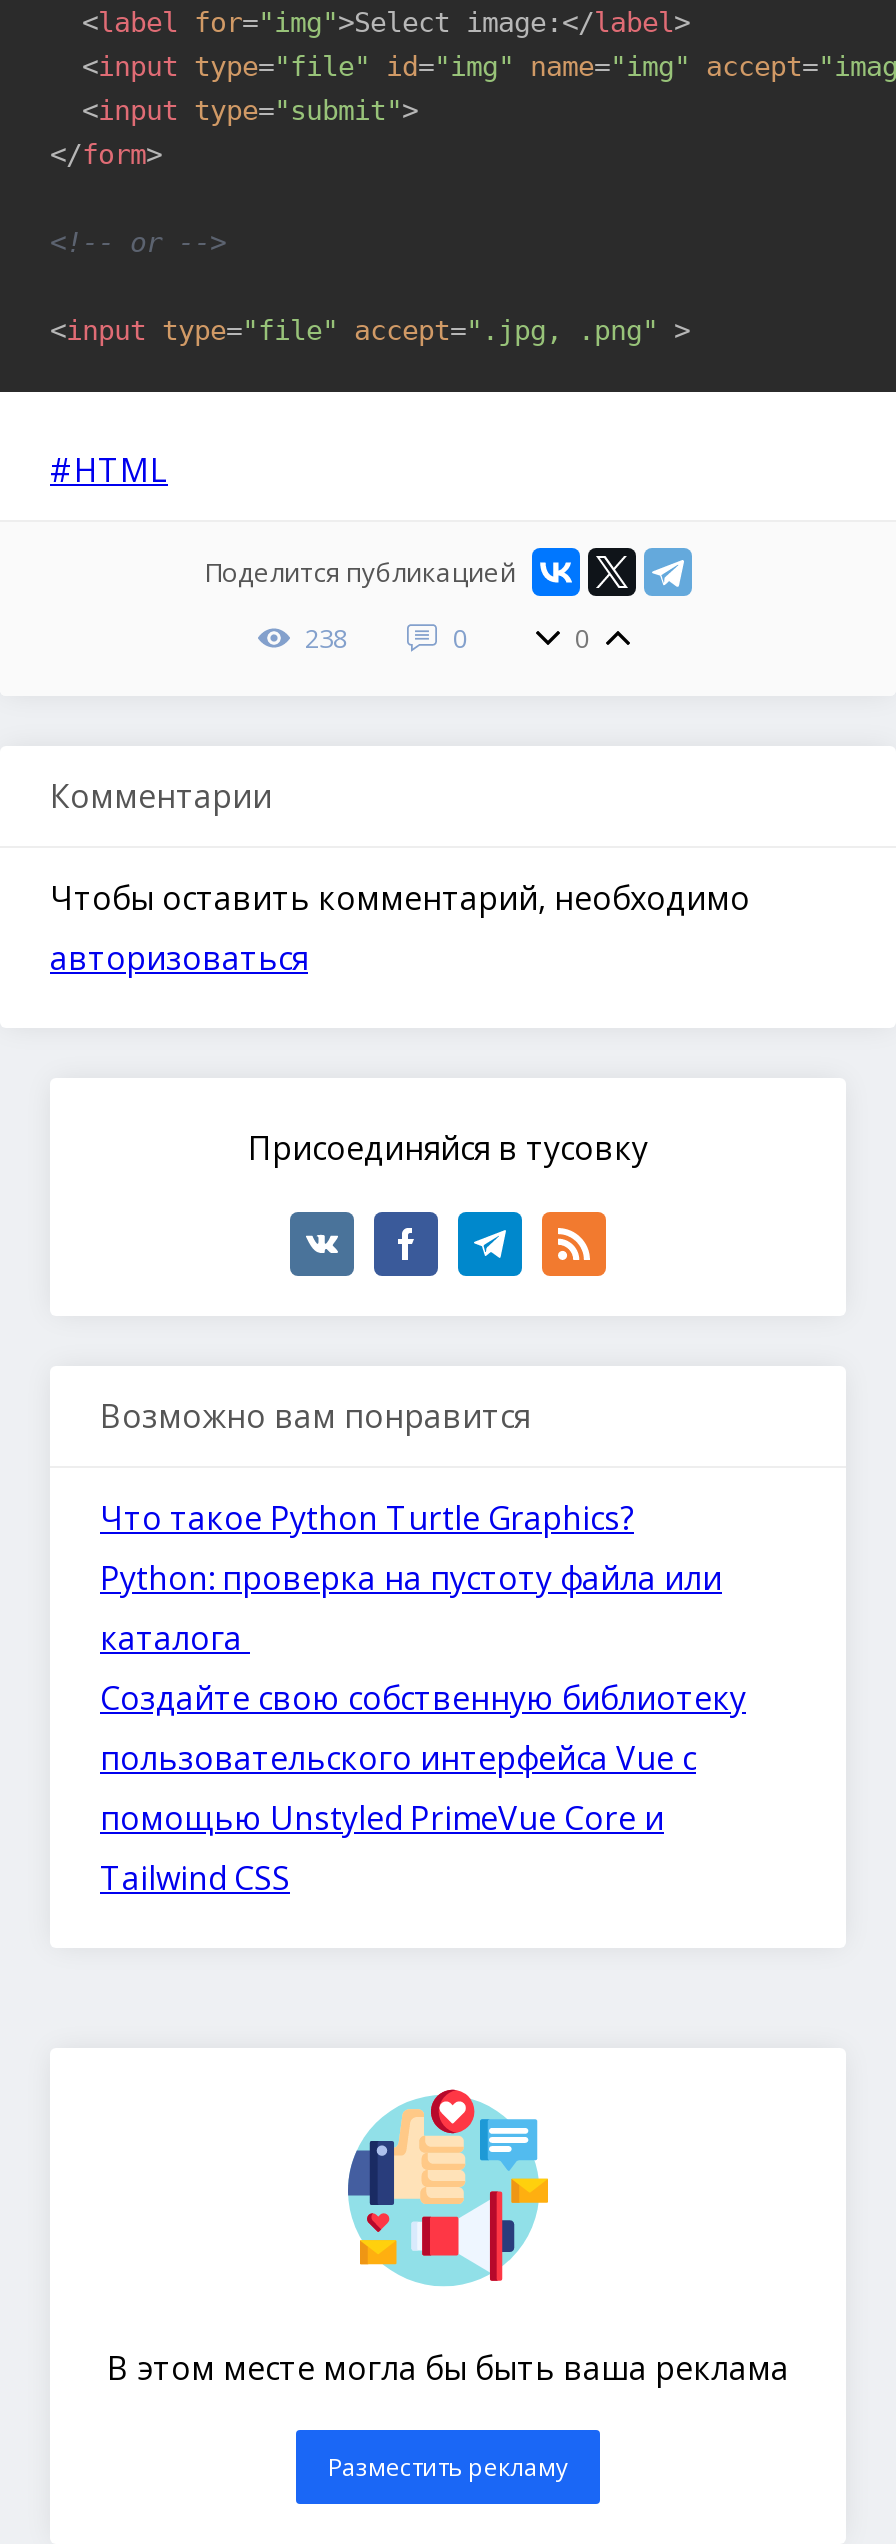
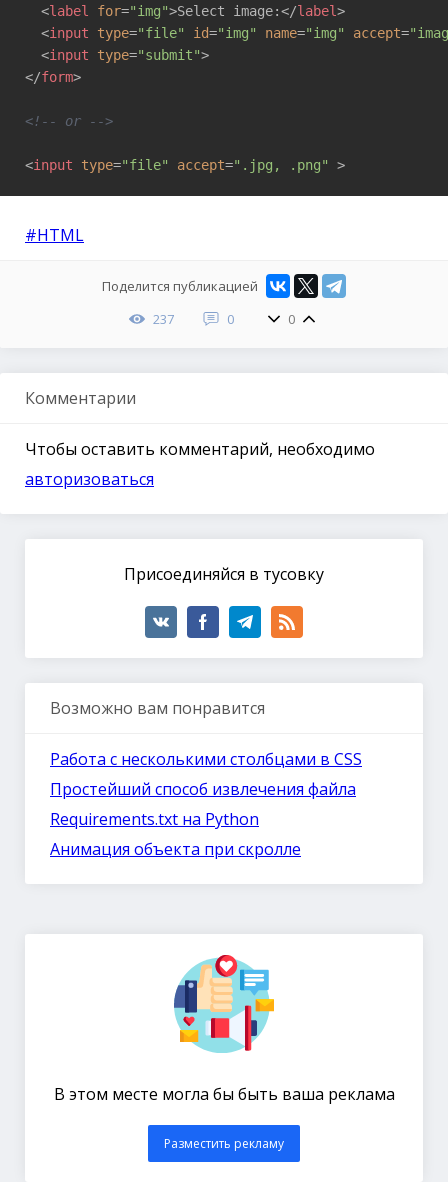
- 238
+ 237

- Что такое Python Turtle Graphics?
- Python: проверка на пустоту файла или
- каталога
- Создайте свою собственную библиотеку
- пользовательского интерфейса Vue с
- помощью Unstyled PrimeVue Core и
- Tailwind CSS
+ Работа с несколькими столбцами в CSS
+ Простейший способ извлечения файла
+ Requirements.txt на Python
+ Анимация объекта при скролле
